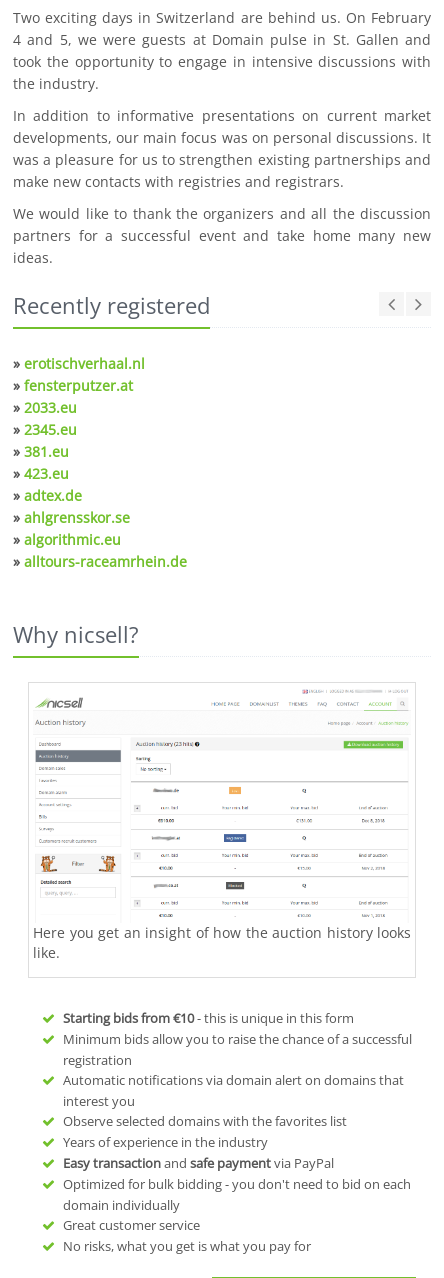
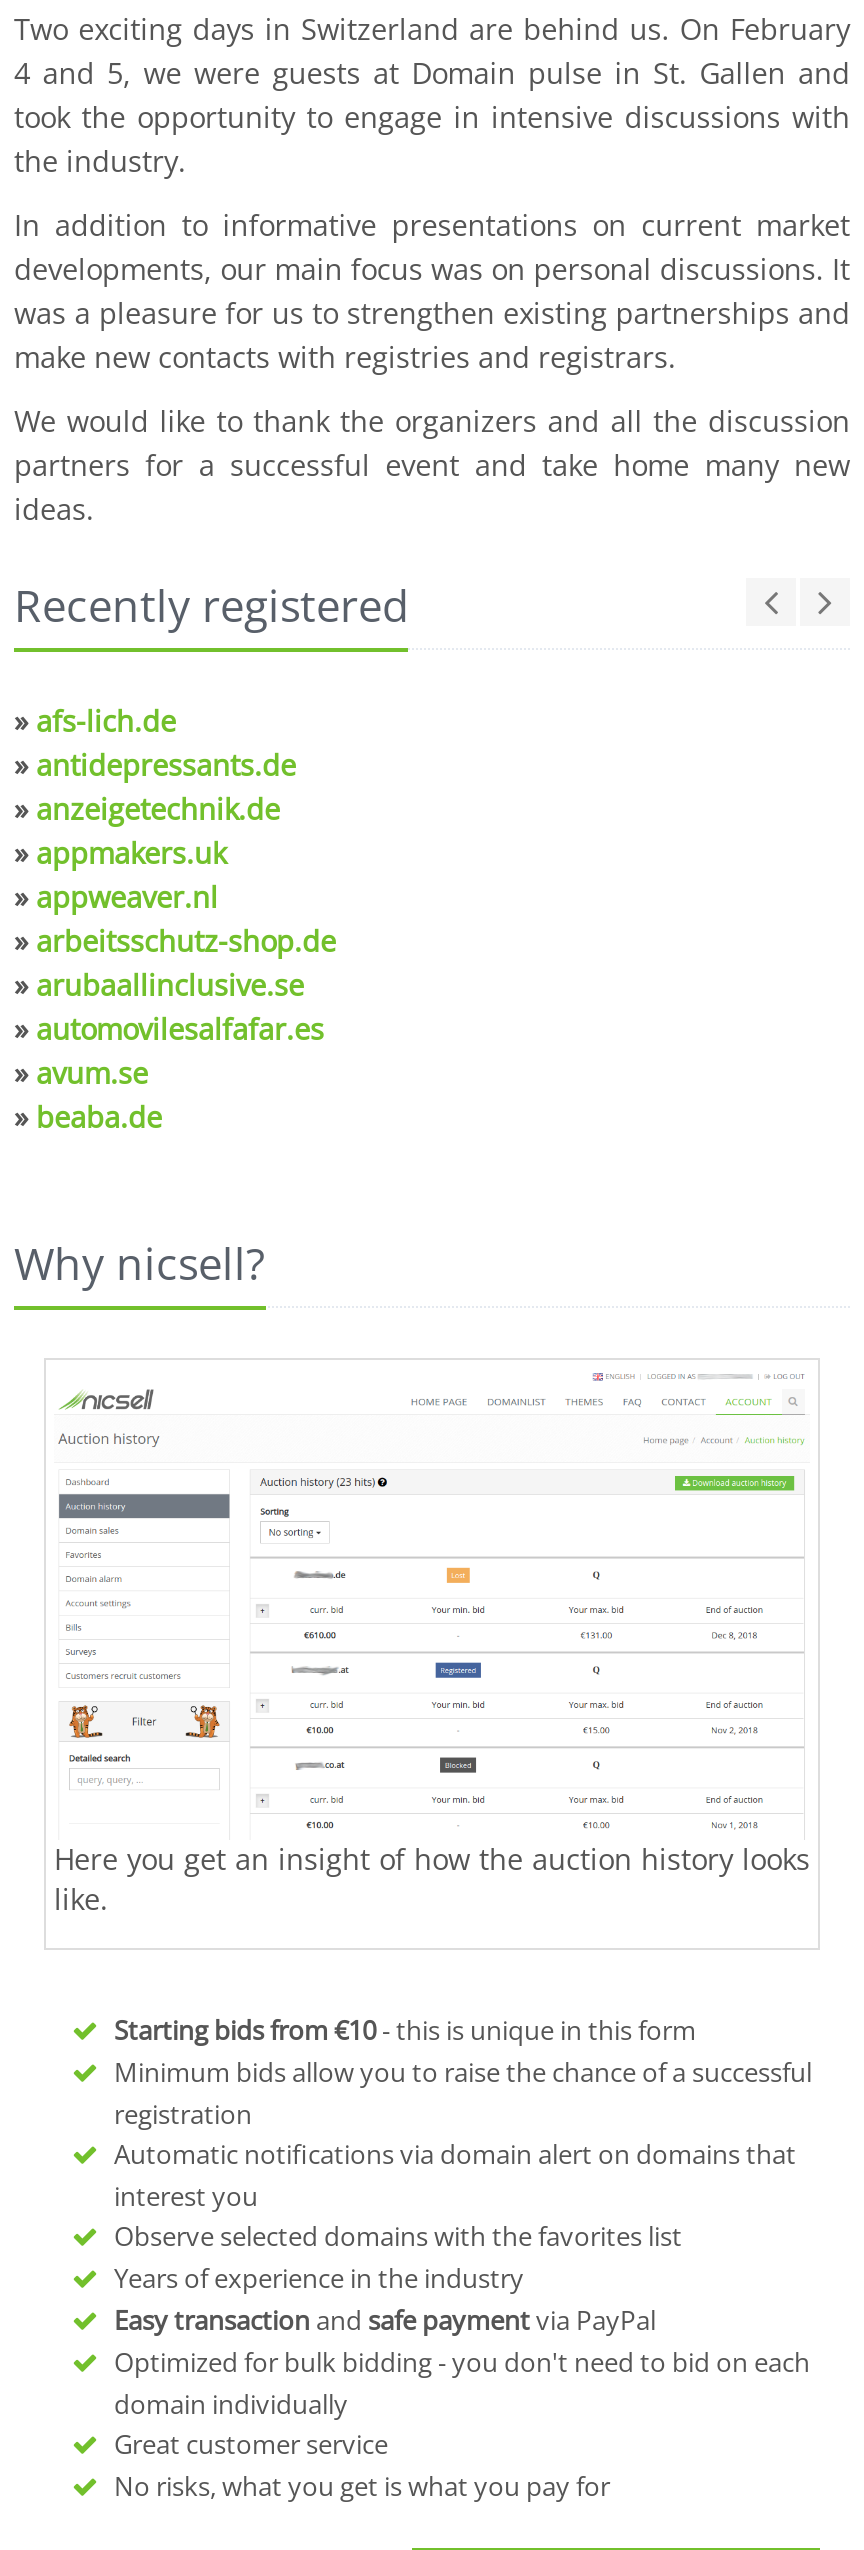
- » erotischverhaal.nl
- » fensterputzer.at
- » 2033.eu
- » 2345.eu
- » 381.eu
- » 423.eu
- » adtex.de
- » ahlgrensskor.se
- » algorithmic.eu
- » alltours-raceamrhein.de
+ » afs-lich.de
+ » antidepressants.de
+ » anzeigetechnik.de
+ » appmakers.uk
+ » appweaver.nl
+ » arbeitsschutz-shop.de
+ » arubaallinclusive.se
+ » automovilesalfafar.es
+ » avum.se
+ » beaba.de
